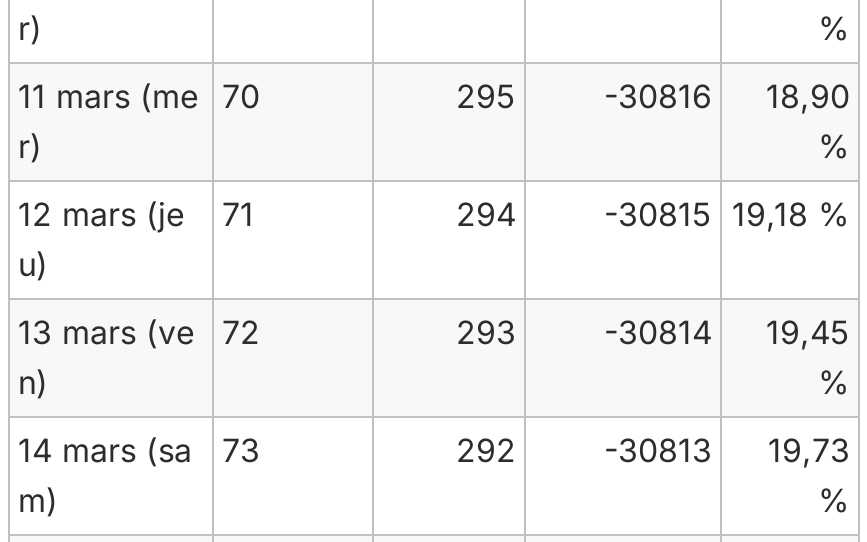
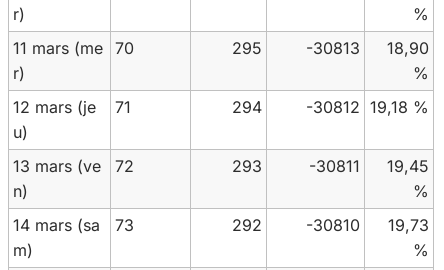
- -30816 18,90
+ -30813 18,90

- -30815 19,18 %
+ -30812 19,18 %

- -30814 19,45
+ -30811 19,45

- -30813 19,73
+ -30810 19,73
